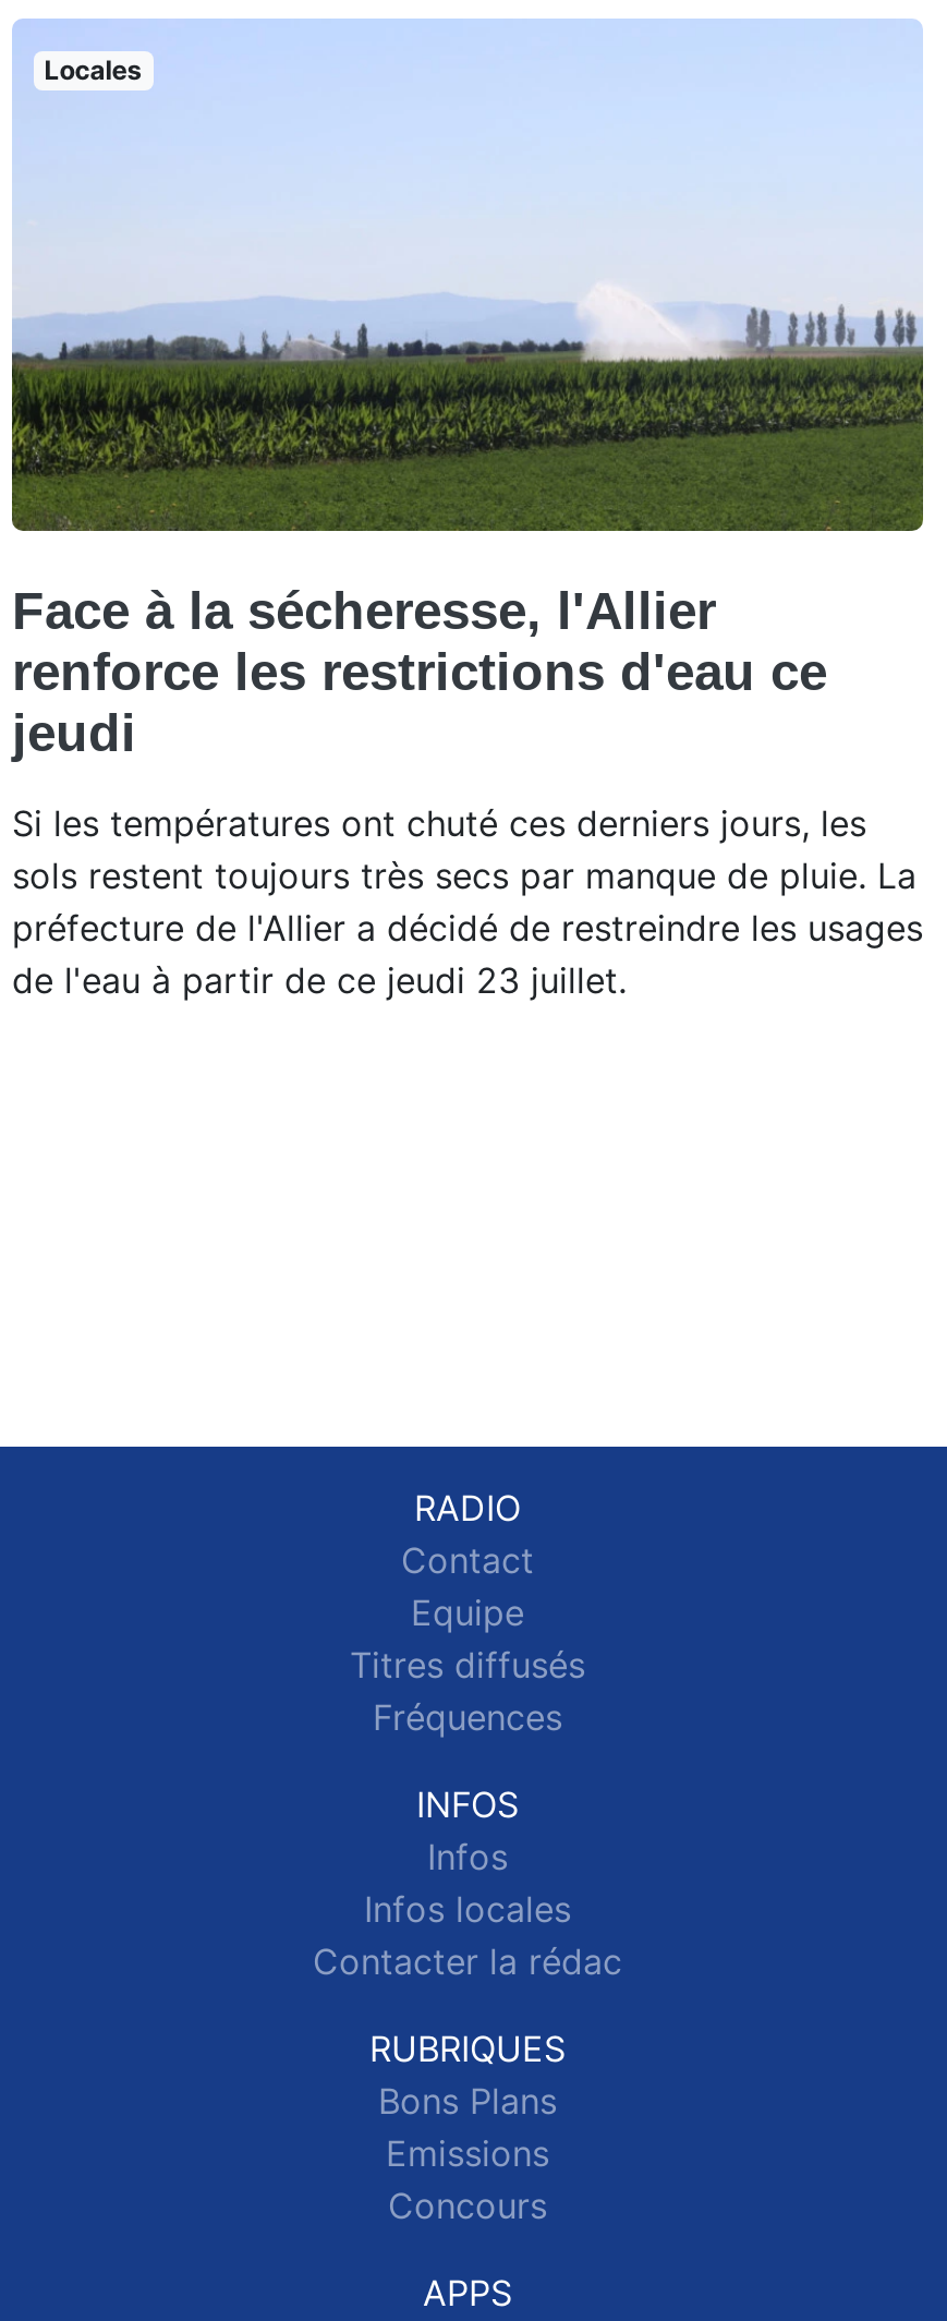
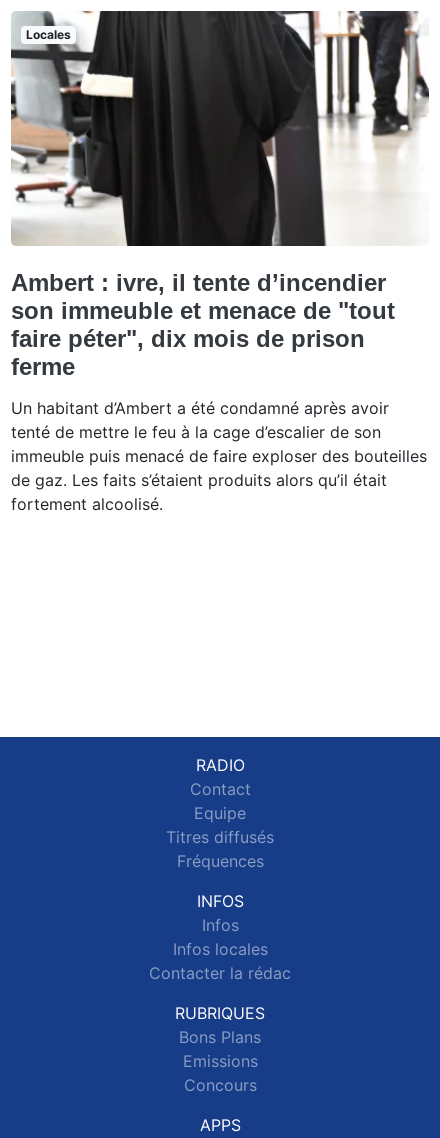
- [image]
- Face à la sécheresse, l'Allier
- renforce les restrictions d'eau ce
- jeudi
+ [image]
+ Ambert : ivre, il tente d’incendier
+ son immeuble et menace de "tout
+ faire péter", dix mois de prison
+ ferme

- Si les températures ont chuté ces derniers jours, les
- sols restent toujours très secs par manque de pluie. La
- préfecture de l'Allier a décidé de restreindre les usages
- de l'eau à partir de ce jeudi 23 juillet.
+ Un habitant d’Ambert a été condamné après avoir
+ tenté de mettre le feu à la cage d’escalier de son
+ immeuble puis menacé de faire exploser des bouteilles
+ de gaz. Les faits s’étaient produits alors qu’il était
+ fortement alcoolisé.
